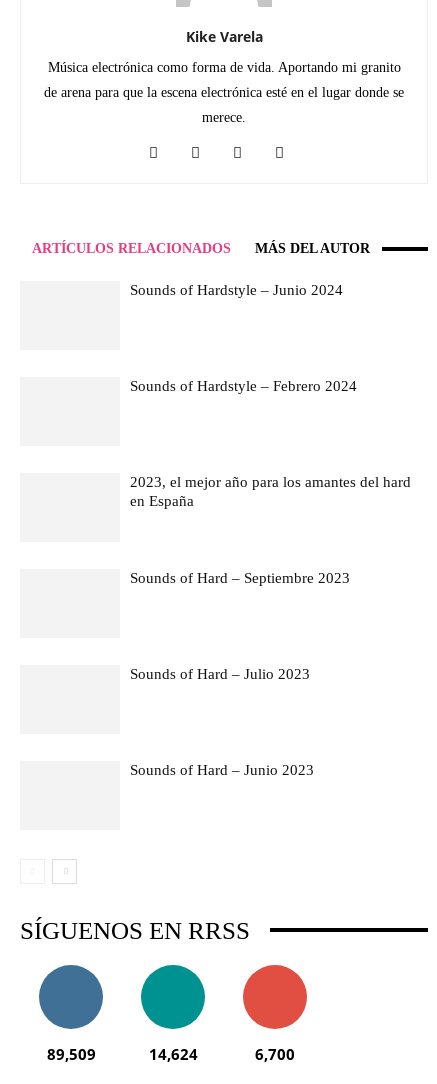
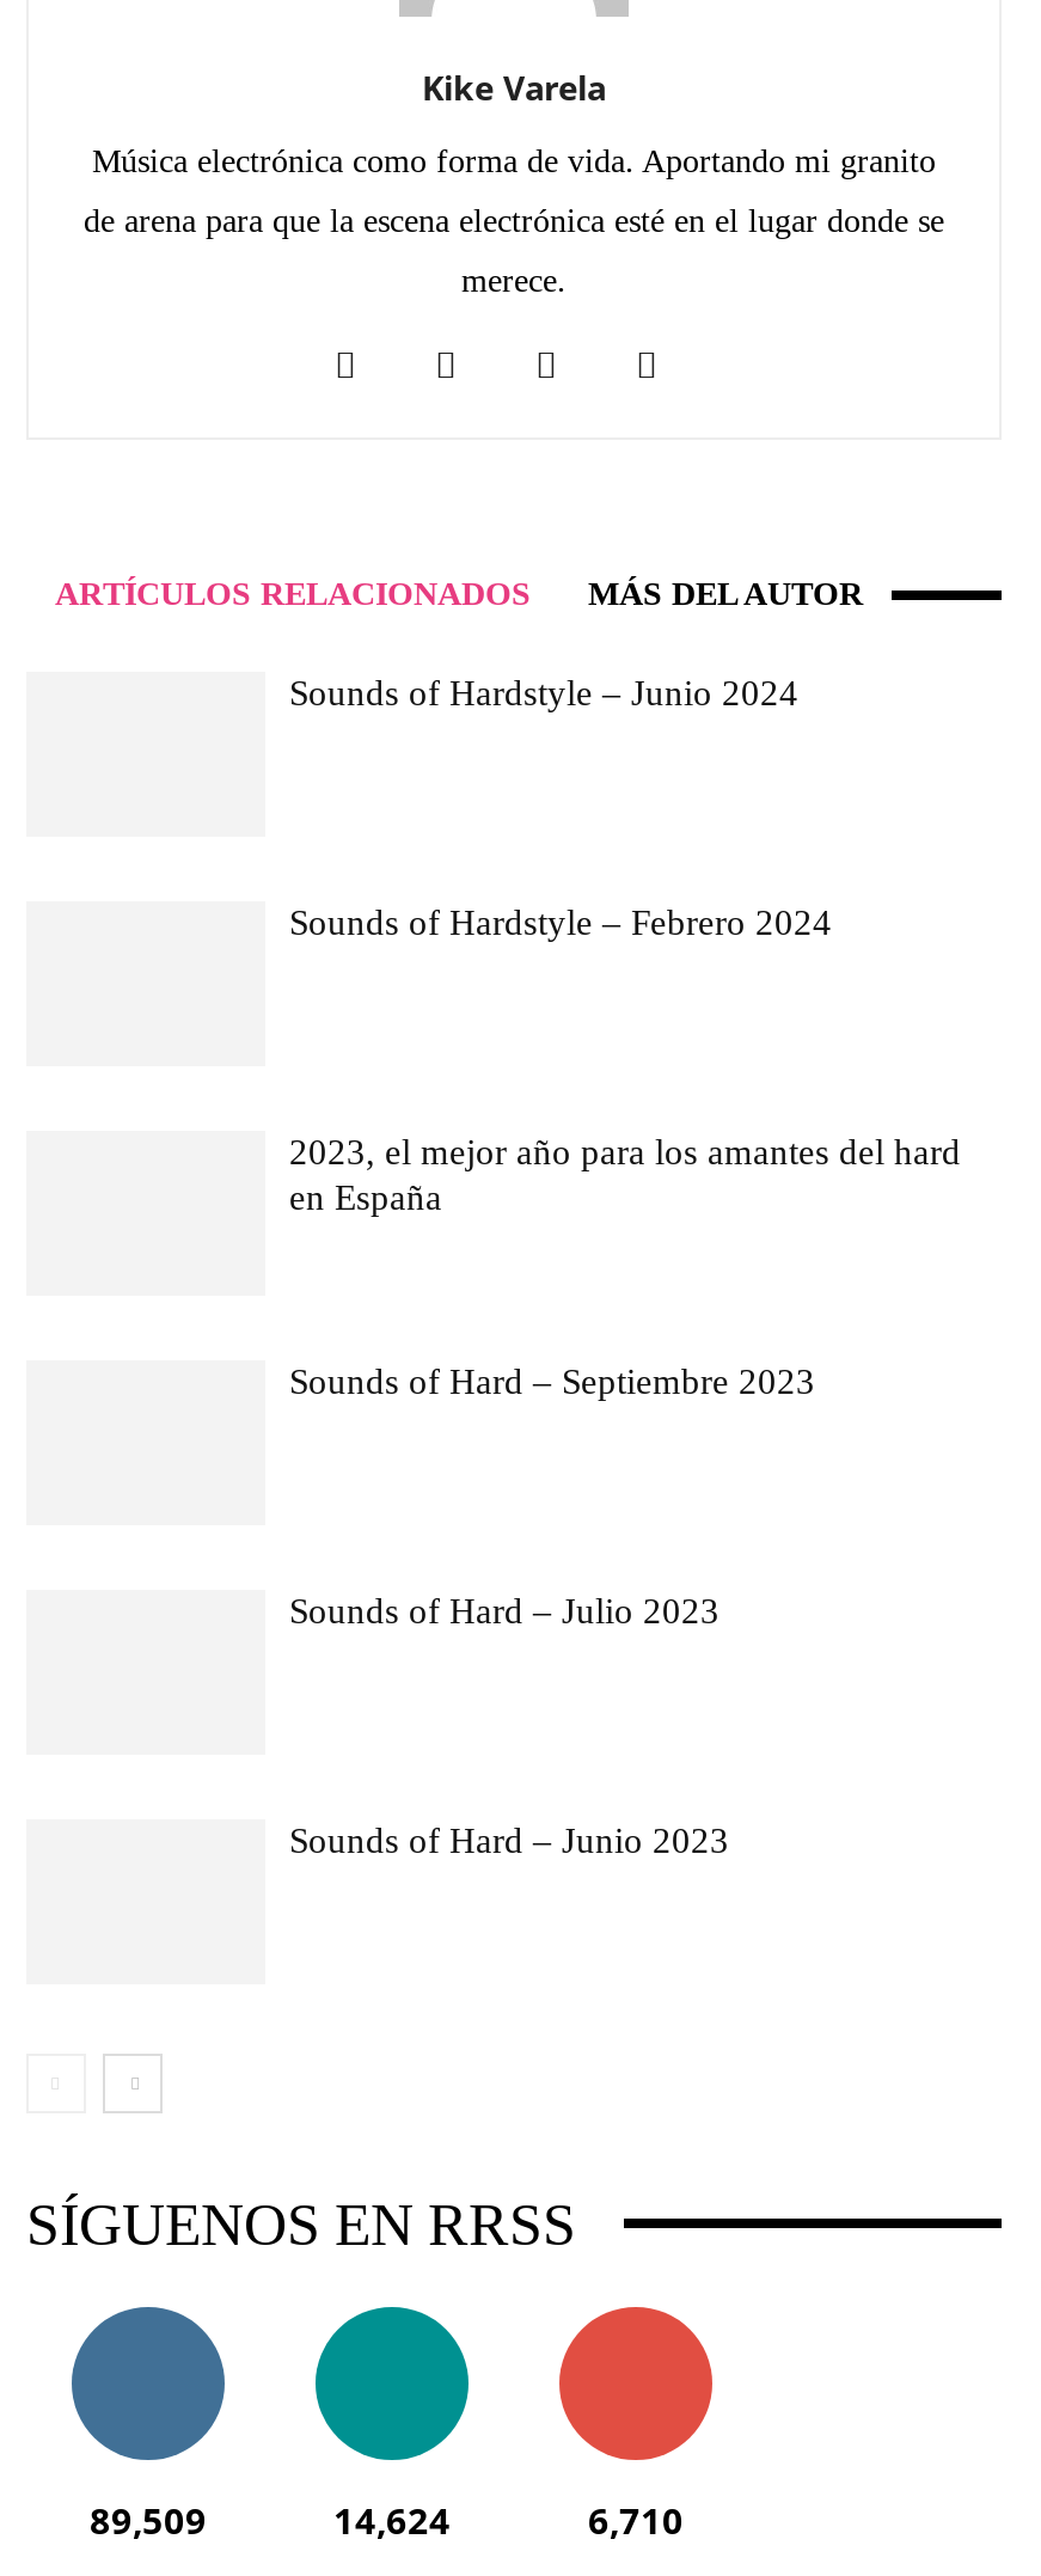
- 6,700
+ 6,710
